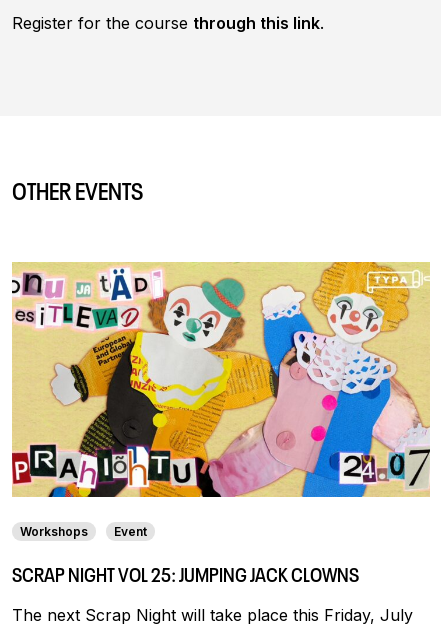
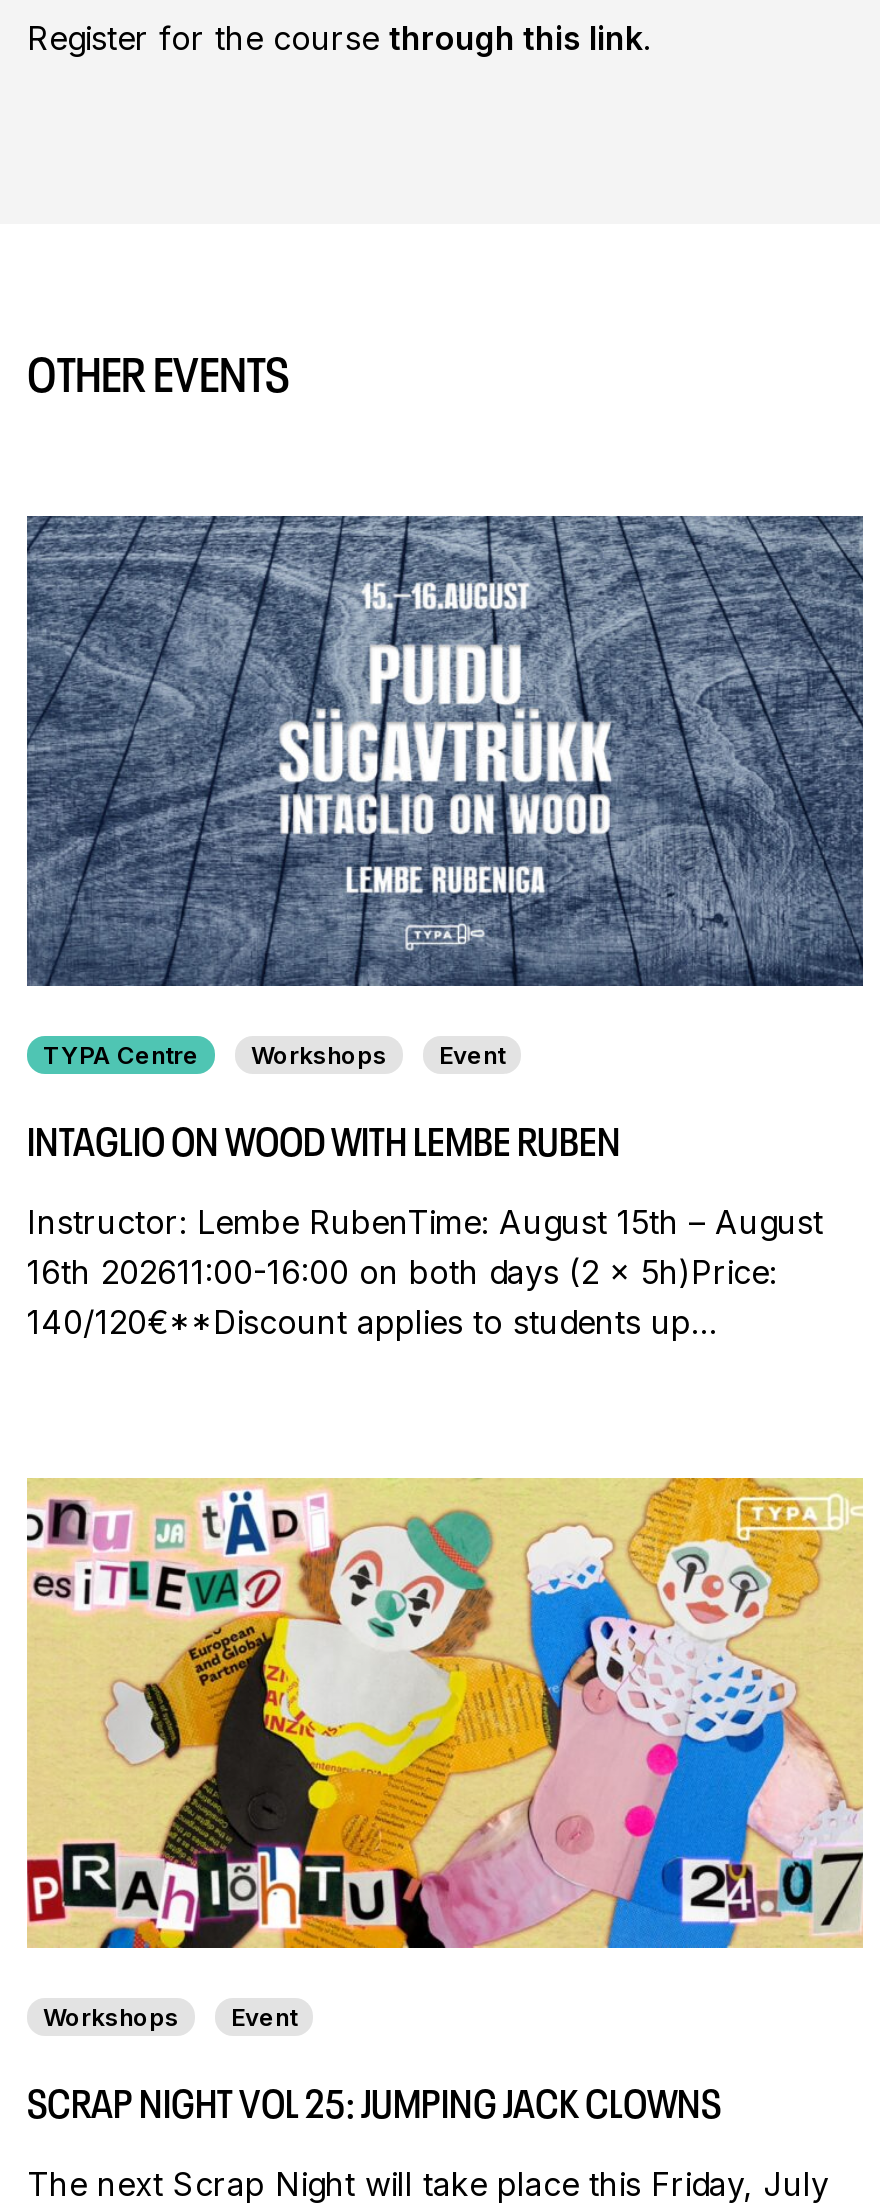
+ [image]
+ TYPA Centre
+ Workshops
+ Event
+ INTAGLIO ON WOOD WITH LEMBE RUBEN
+ Instructor: Lembe RubenTime: August 15th – August
+ 16th 202611:00-16:00 on both days (2 x 5h)Price:
+ 140/120€**Discount applies to students up…
